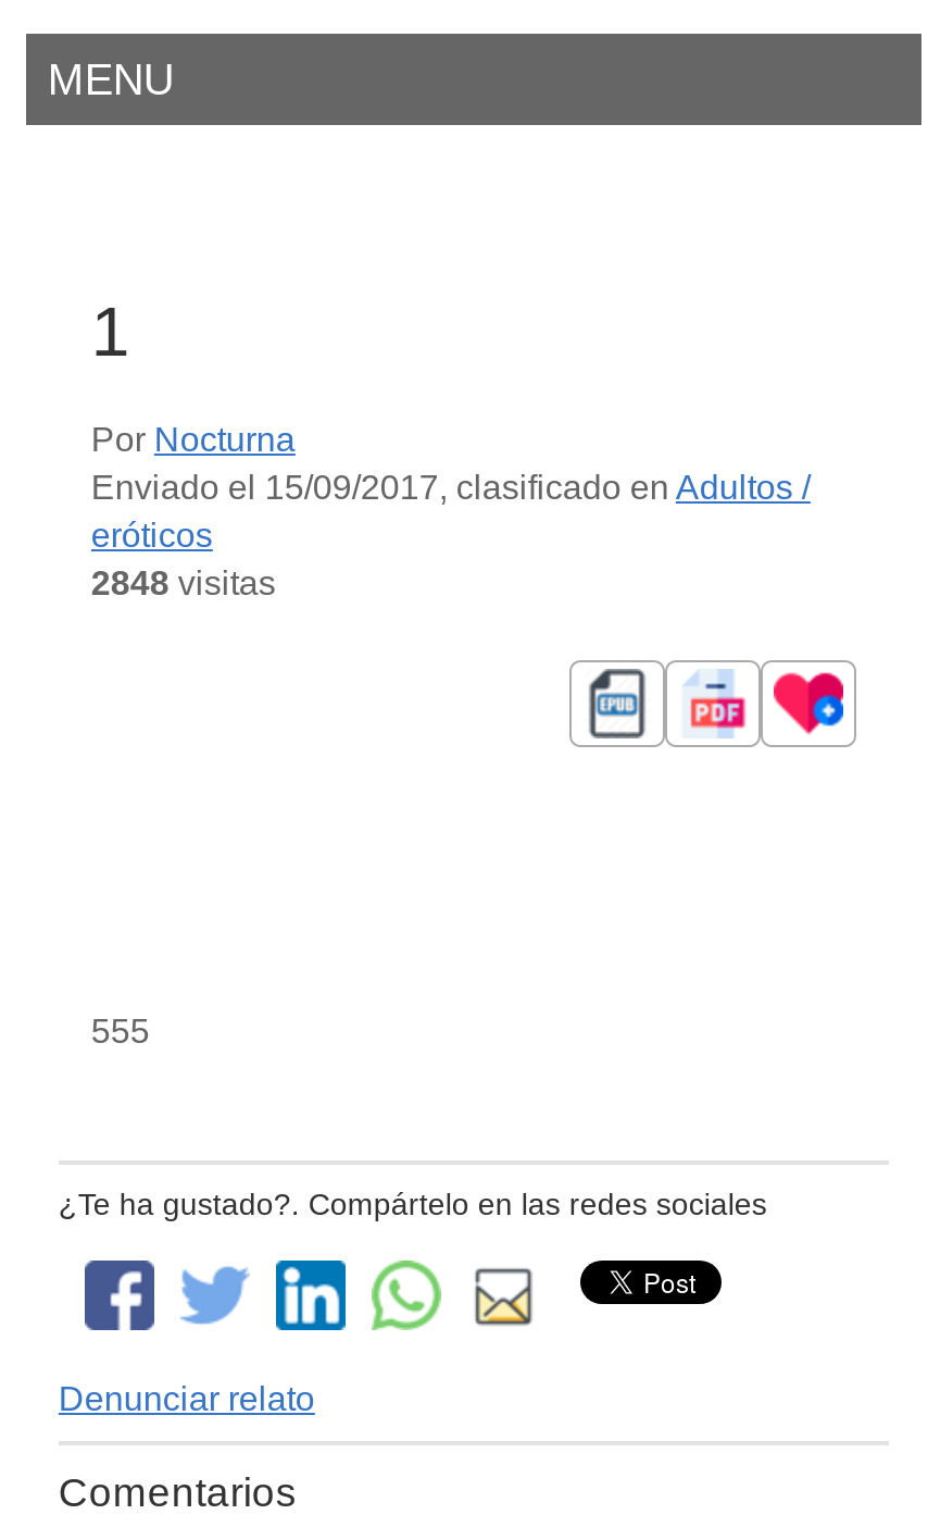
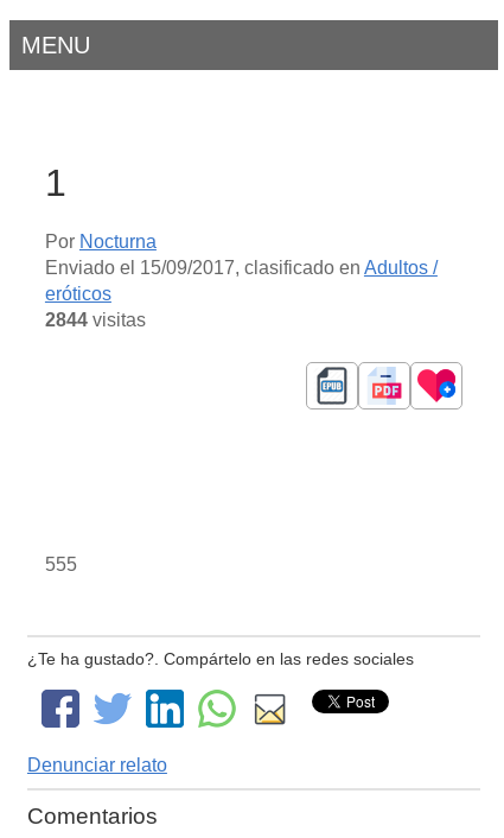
- 2848 visitas
+ 2844 visitas
